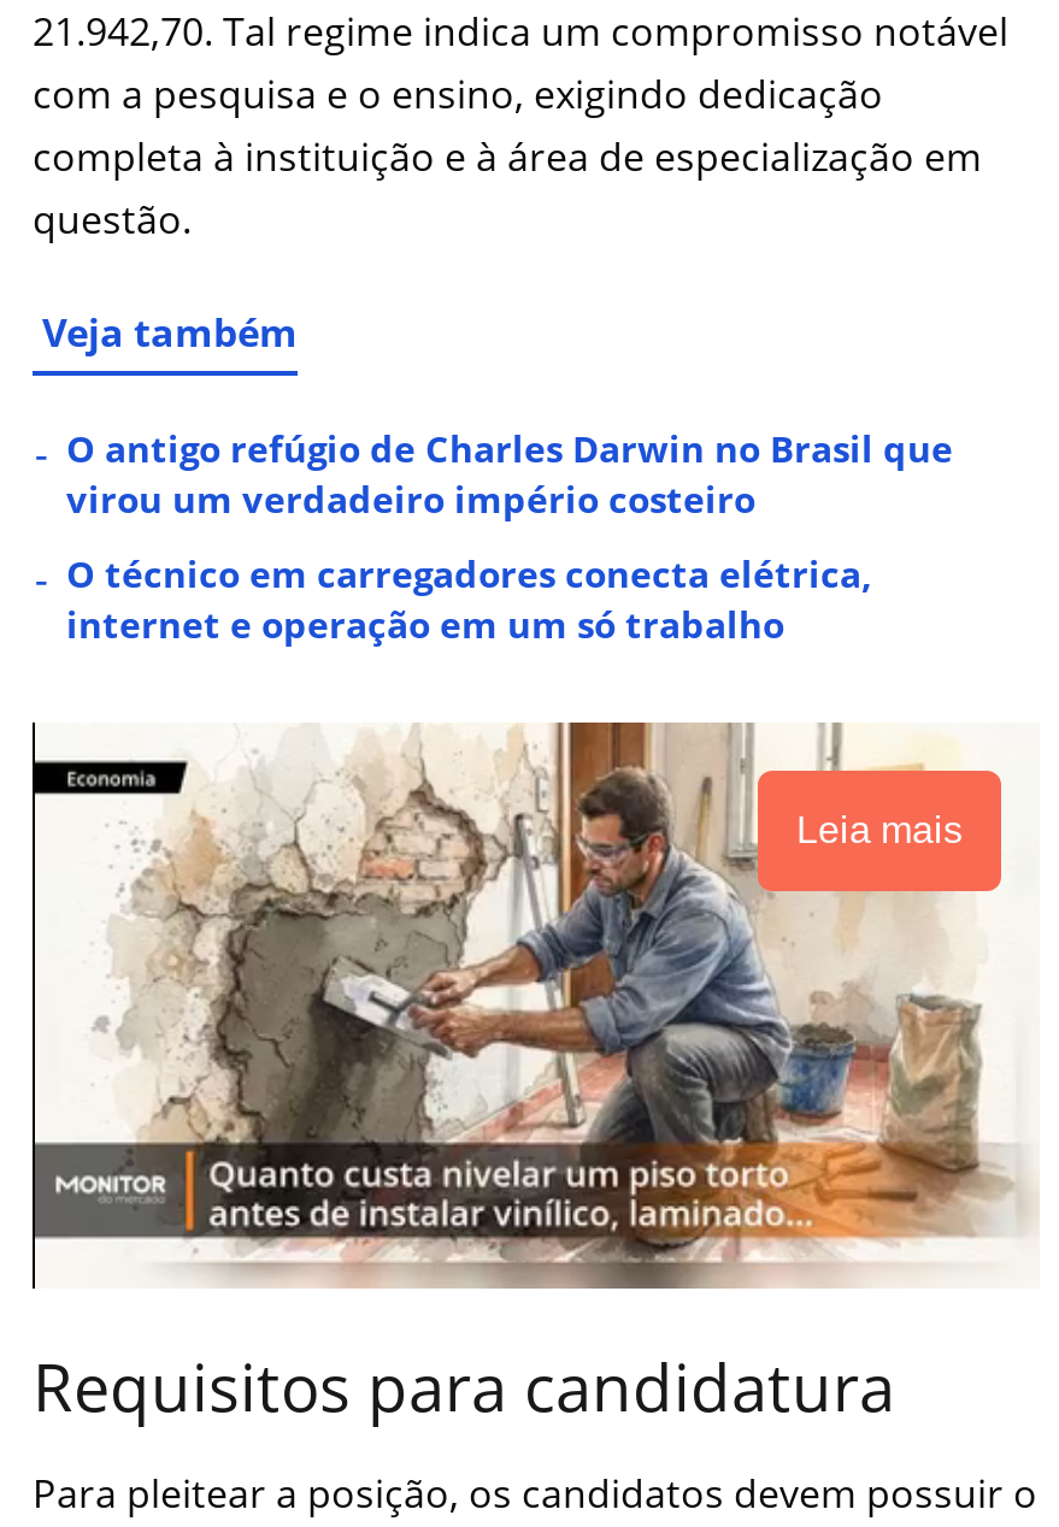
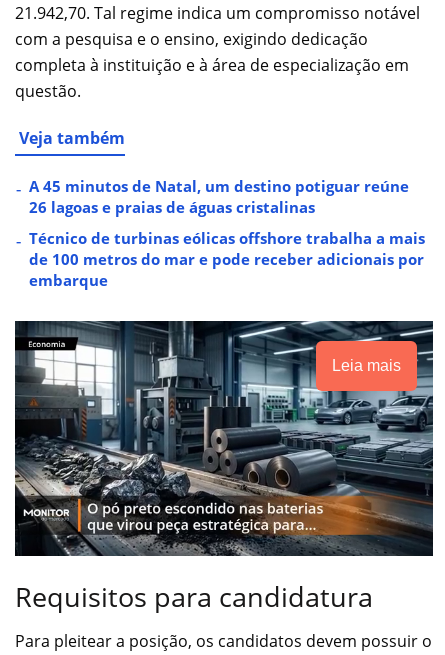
- O antigo refúgio de Charles Darwin no Brasil que
- virou um verdadeiro império costeiro
+ A 45 minutos de Natal, um destino potiguar reúne
+ 26 lagoas e praias de águas cristalinas

- O técnico em carregadores conecta elétrica,
- internet e operação em um só trabalho
+ Técnico de turbinas eólicas offshore trabalha a mais
+ de 100 metros do mar e pode receber adicionais por
+ embarque

- [image]
+ [image]
